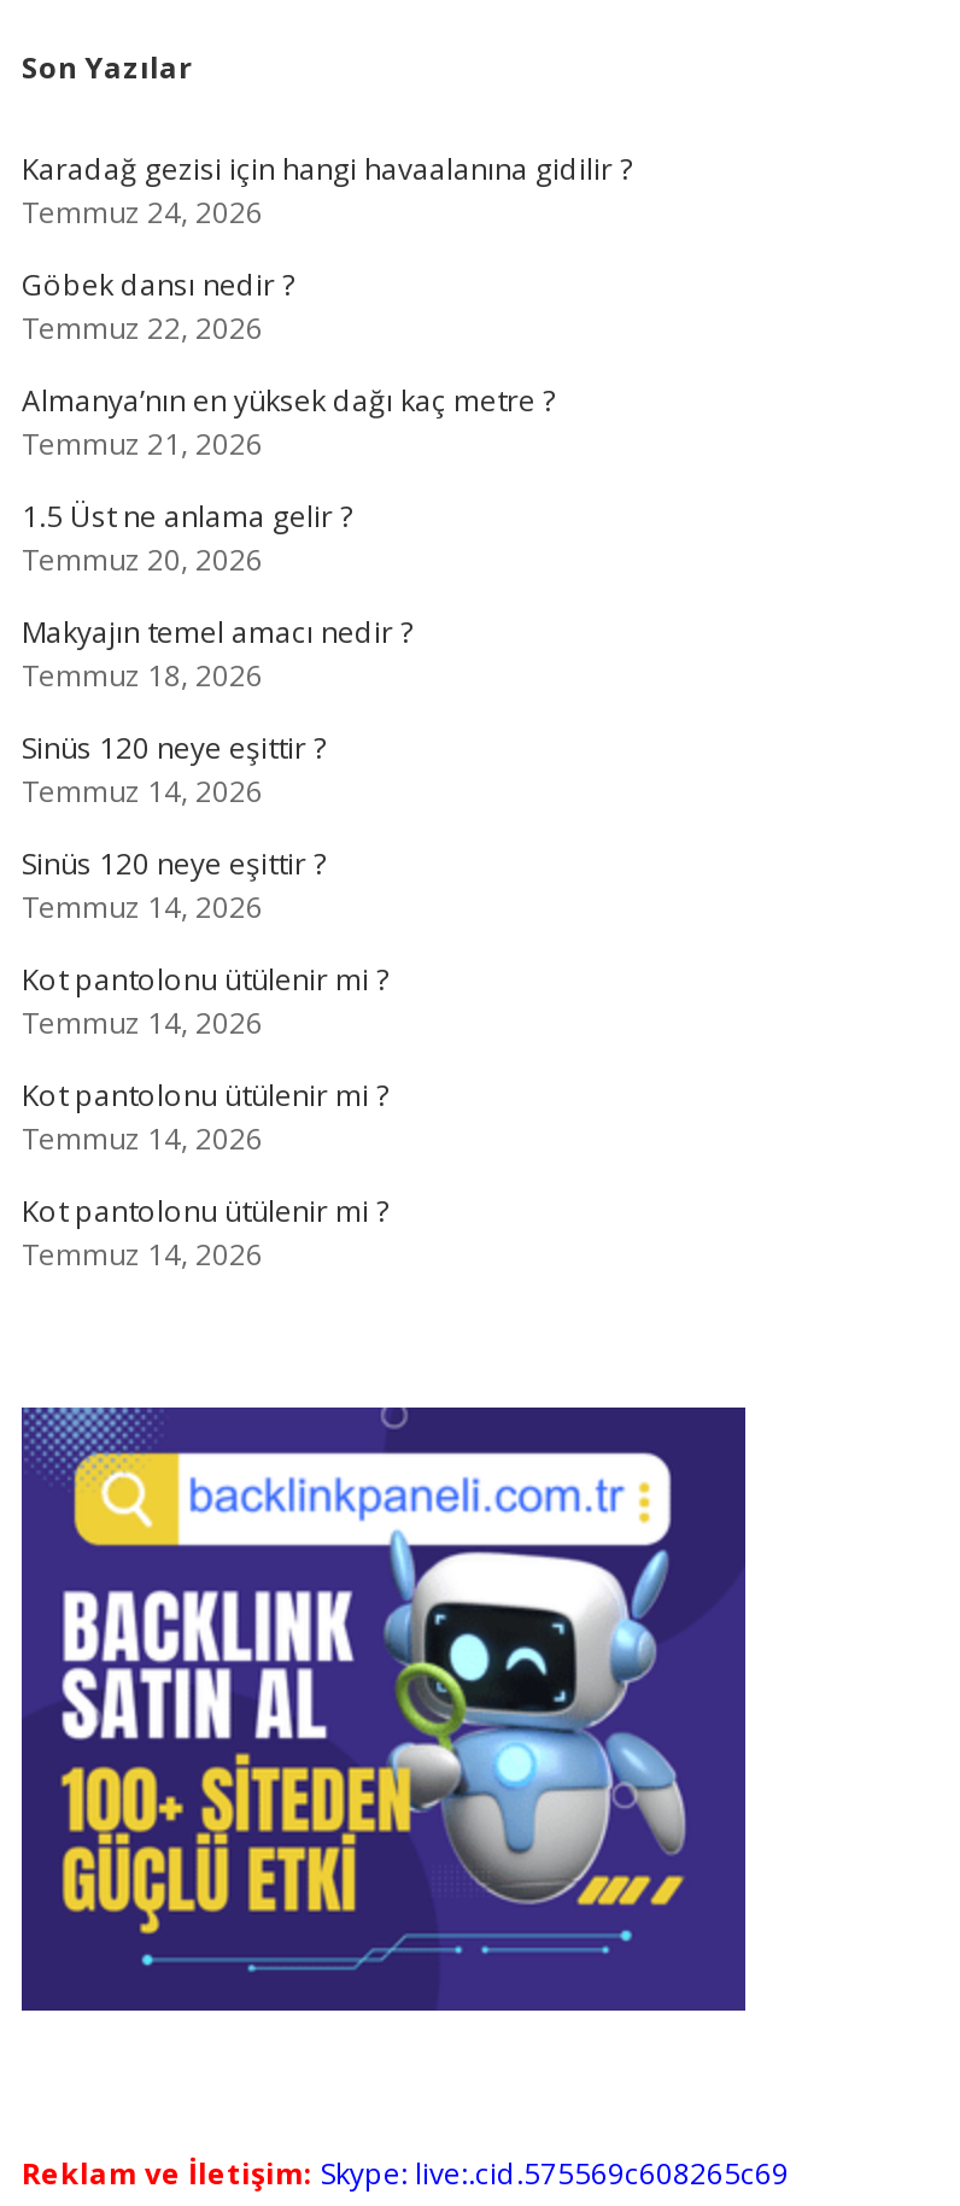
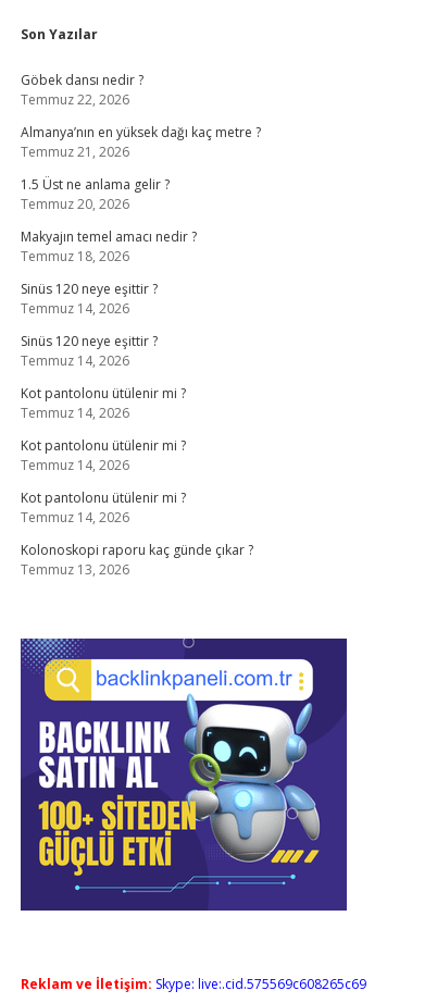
- Karadağ gezisi için hangi havaalanına gidilir ?
- Temmuz 24, 2026

moved up: Göbek dansı nedir ? | Temmuz 22, 2026 | Almanya’nın en yüksek dağı kaç metre ? | ... | Kot pantolonu ütülenir mi ? | Temmuz 14, 2026

+ Kolonoskopi raporu kaç günde çıkar ?
+ Temmuz 13, 2026
